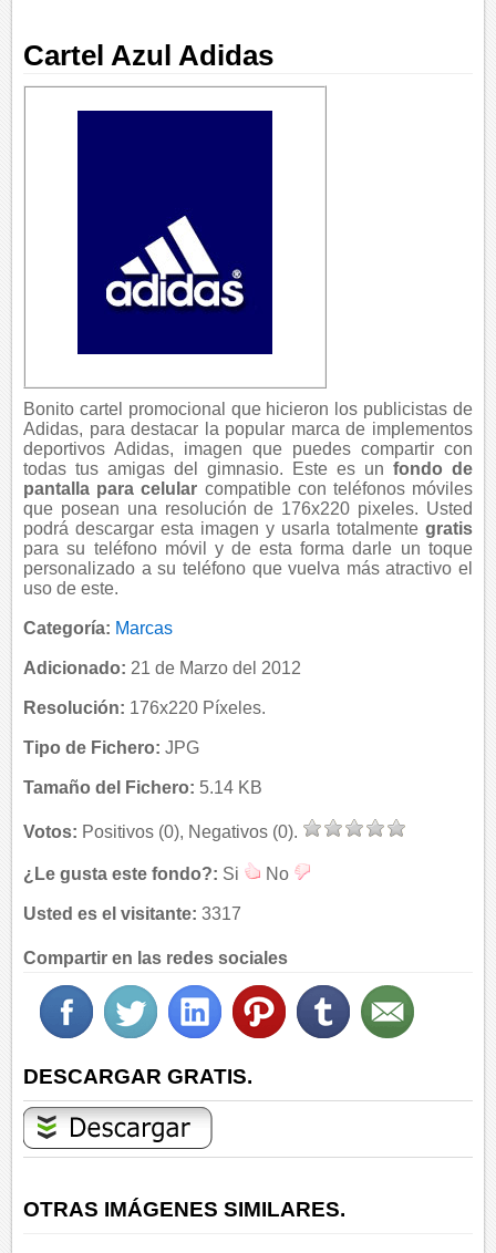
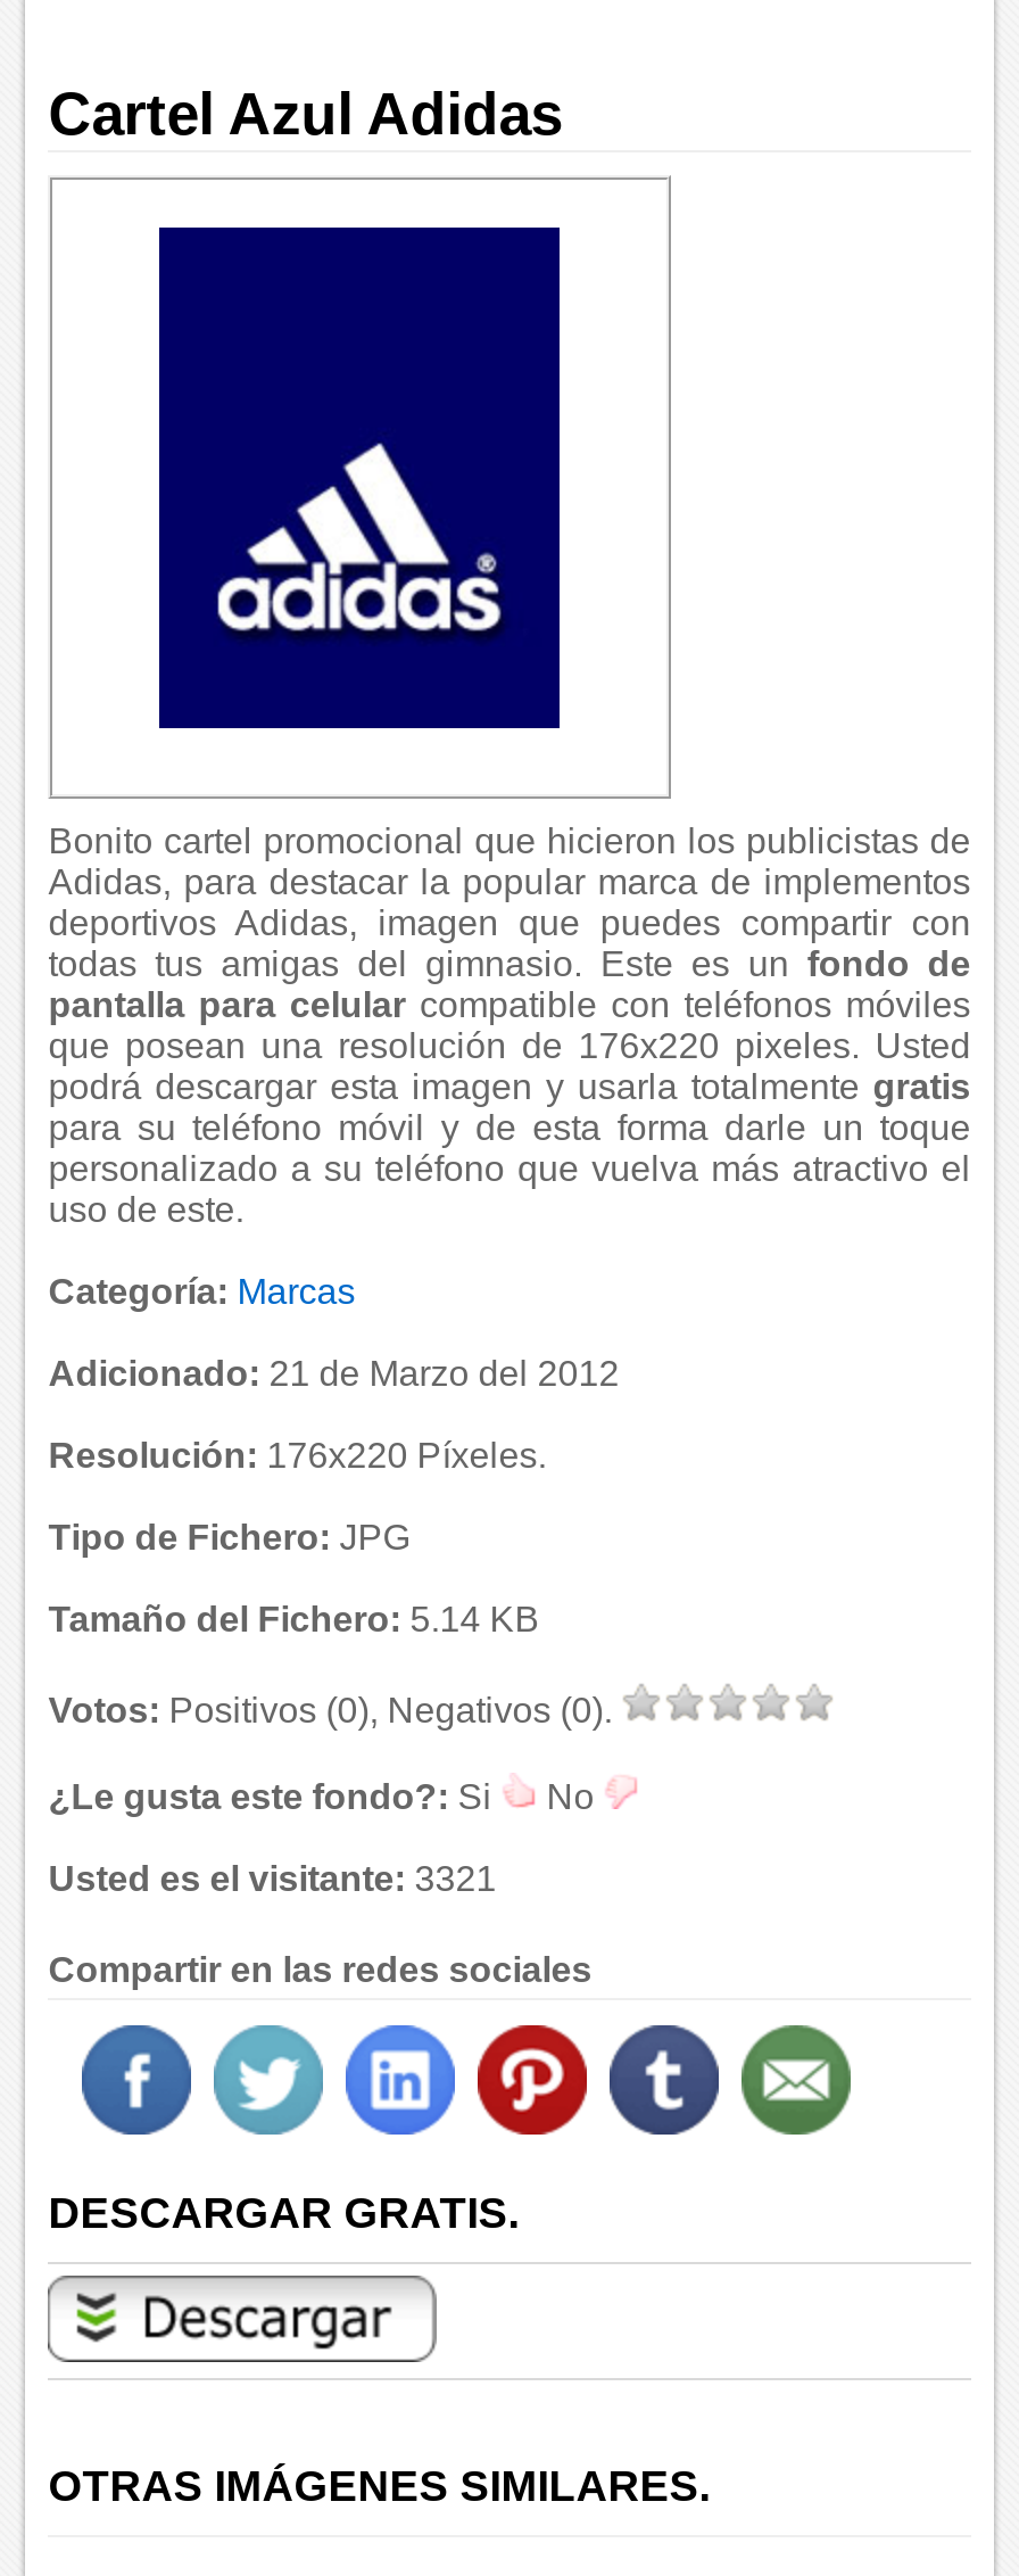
- Usted es el visitante: 3317
+ Usted es el visitante: 3321
